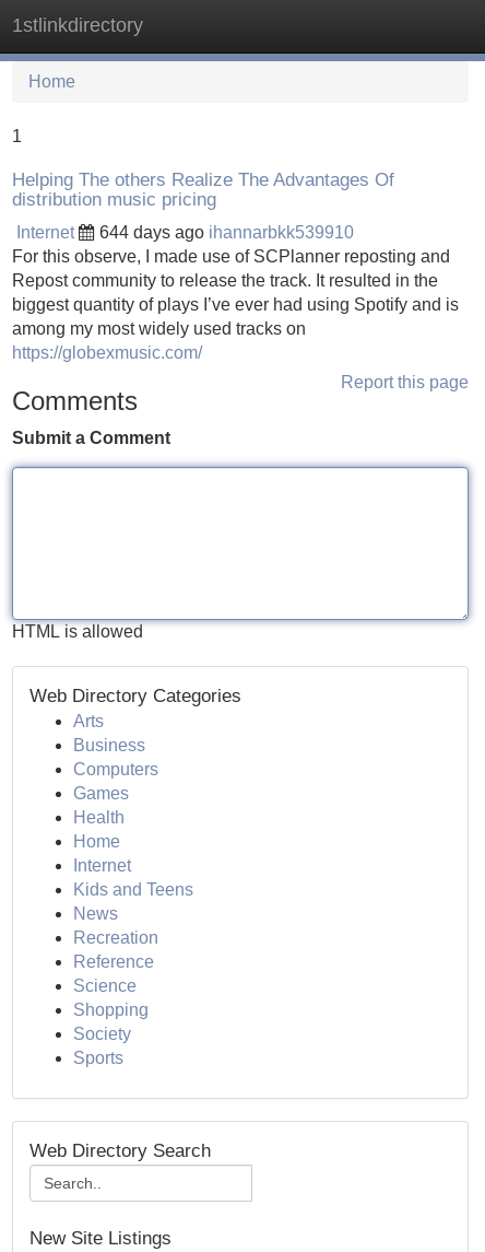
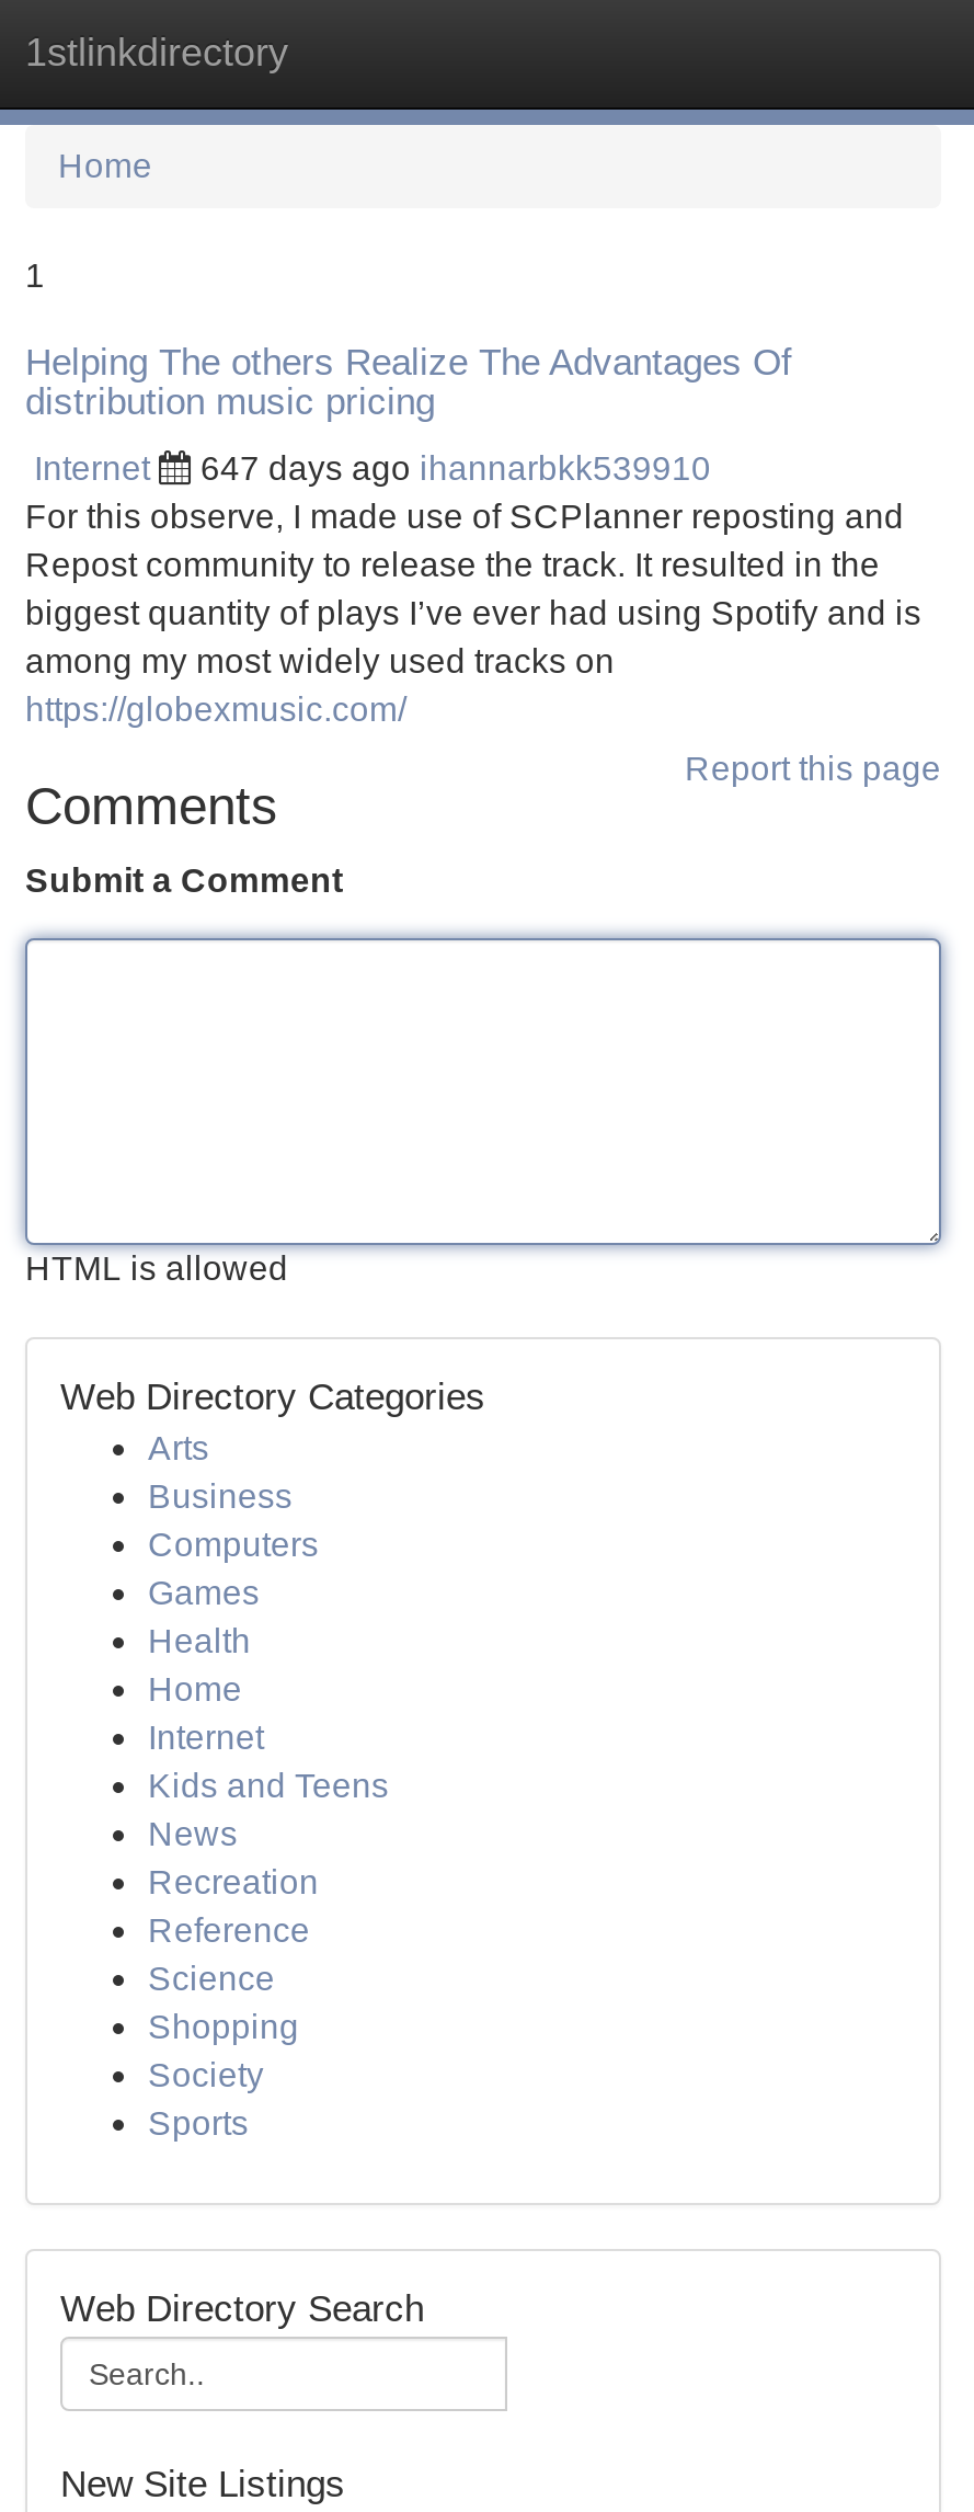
- 644 days ago ihannarbkk539910
+ 647 days ago ihannarbkk539910
